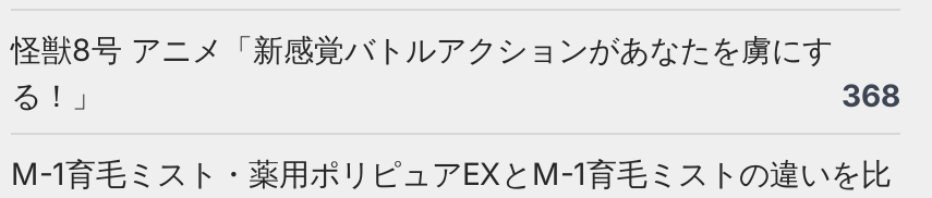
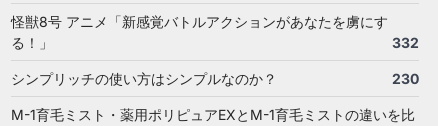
- 368
+ 332
+ シンプリッチの使い方はシンプルなのか？
+ 230
